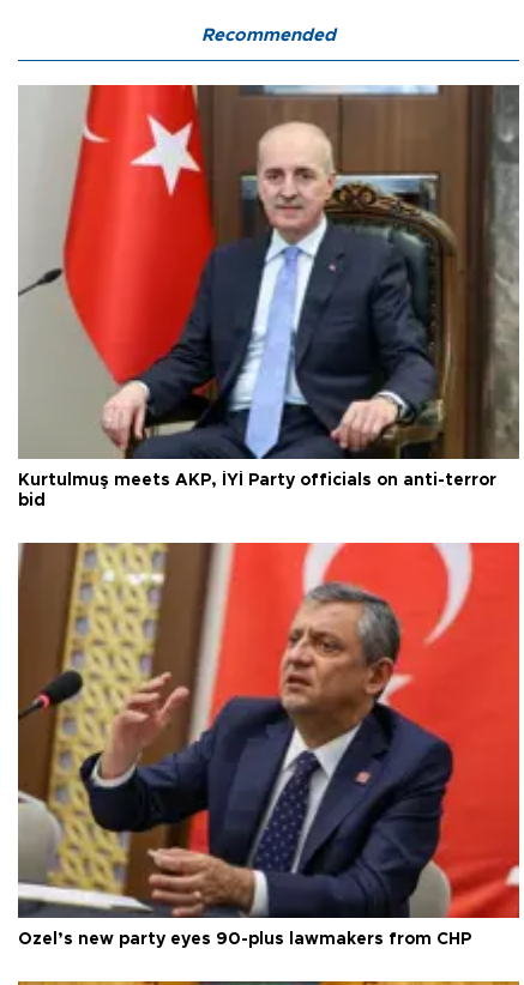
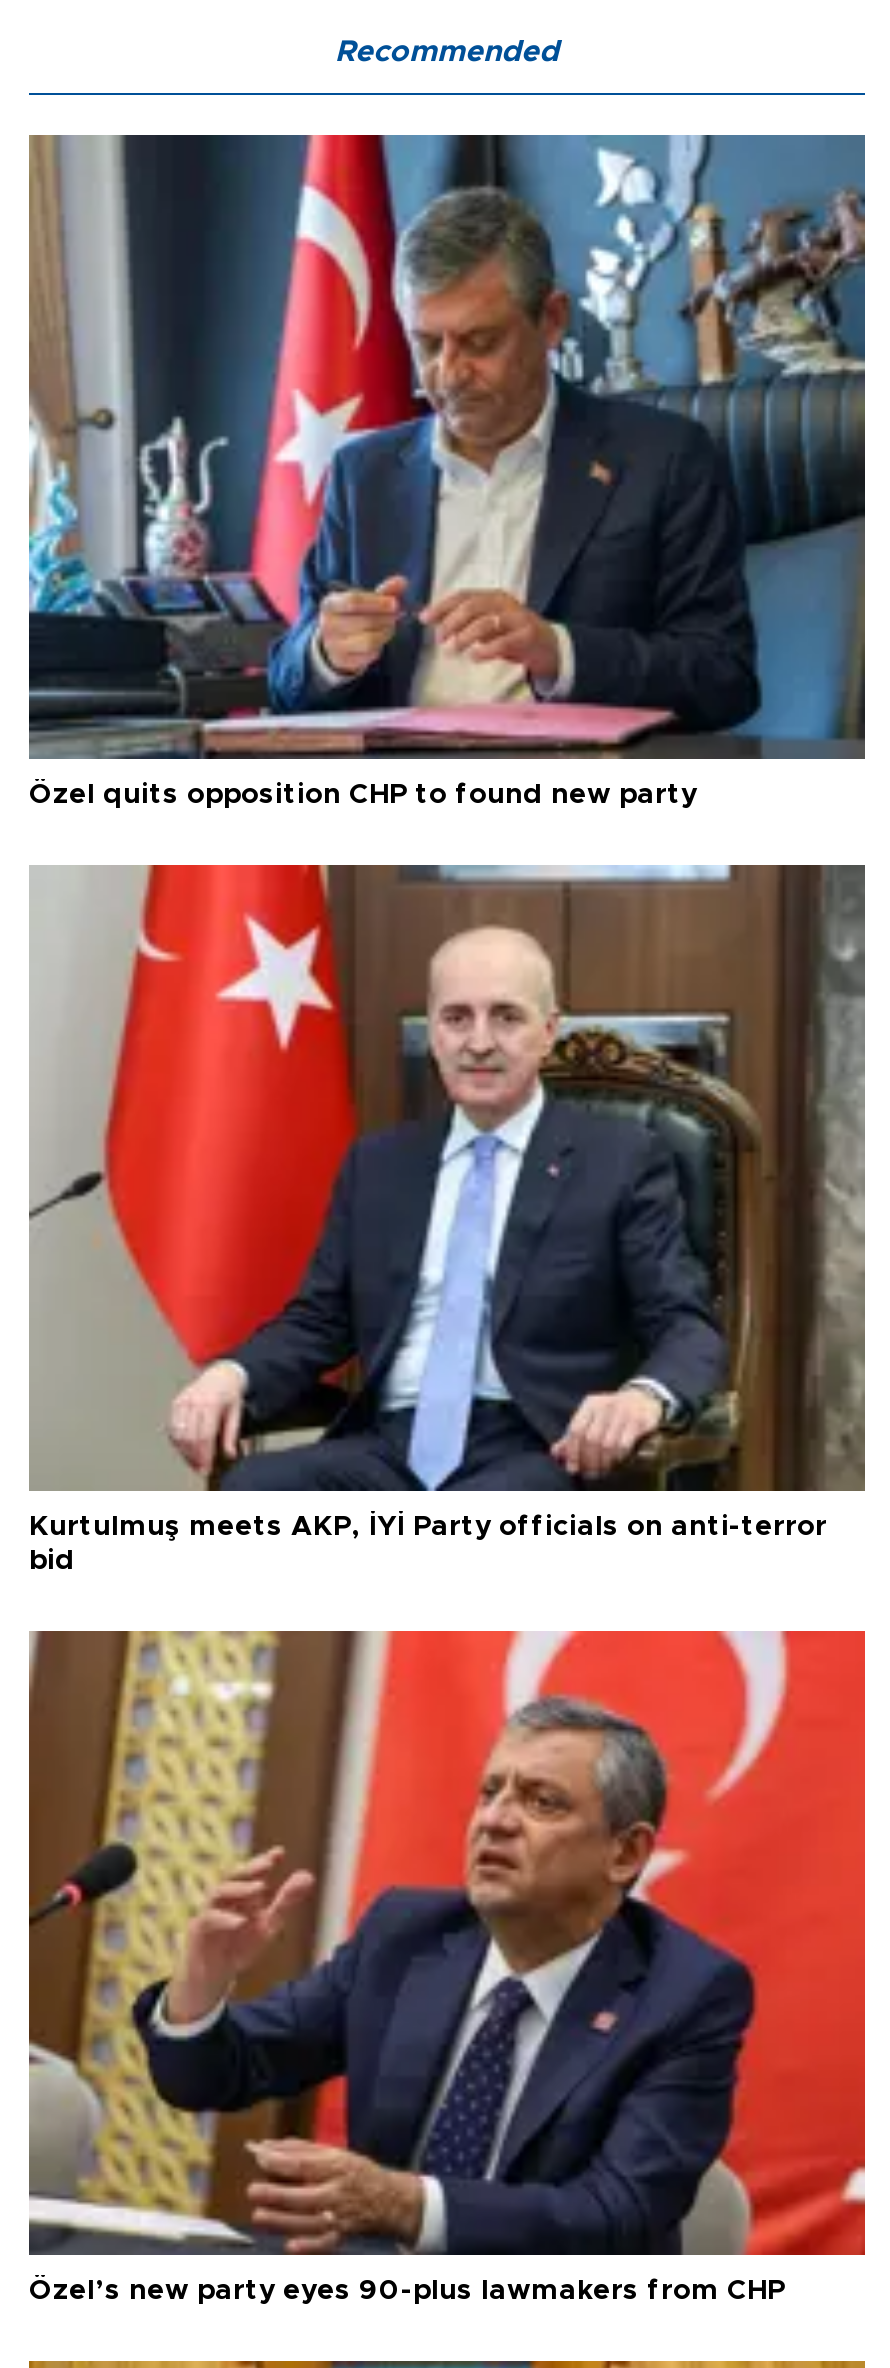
+ [image]
+ Özel quits opposition CHP to found new party
